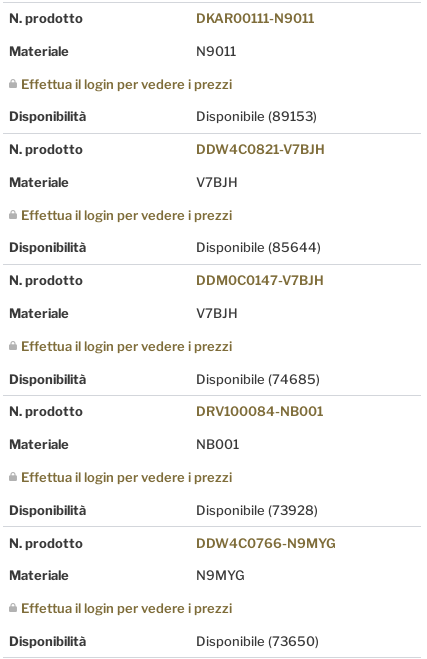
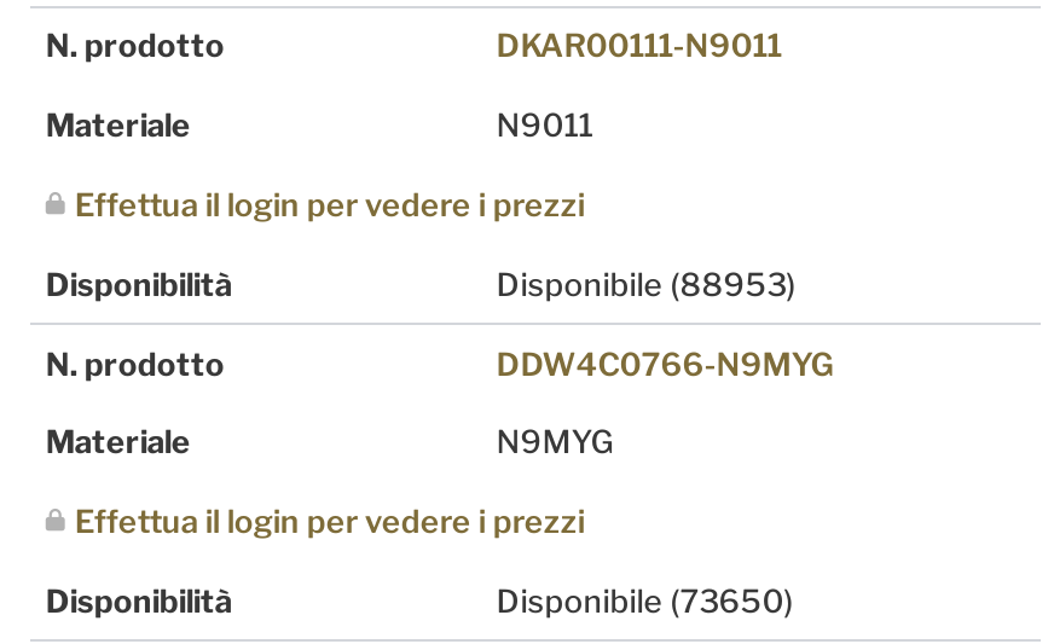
- Disponibile (89153)
- N. prodotto
- DDW4C0821-V7BJH
- Materiale
- V7BJH
- Effettua il login per vedere i prezzi
- Disponibilità
- Disponibile (85644)
- N. prodotto
- DDM0C0147-V7BJH
- Materiale
- V7BJH
- Effettua il login per vedere i prezzi
- Disponibilità
- Disponibile (74685)
- N. prodotto
- DRV100084-NB001
- Materiale
- NB001
- Effettua il login per vedere i prezzi
- Disponibilità
- Disponibile (73928)
+ Disponibile (88953)
